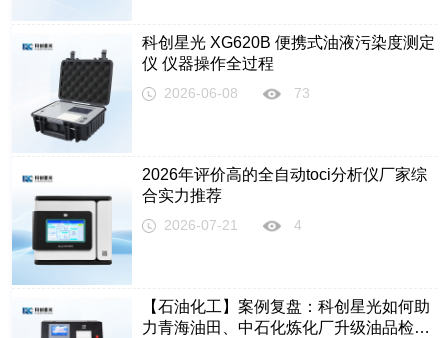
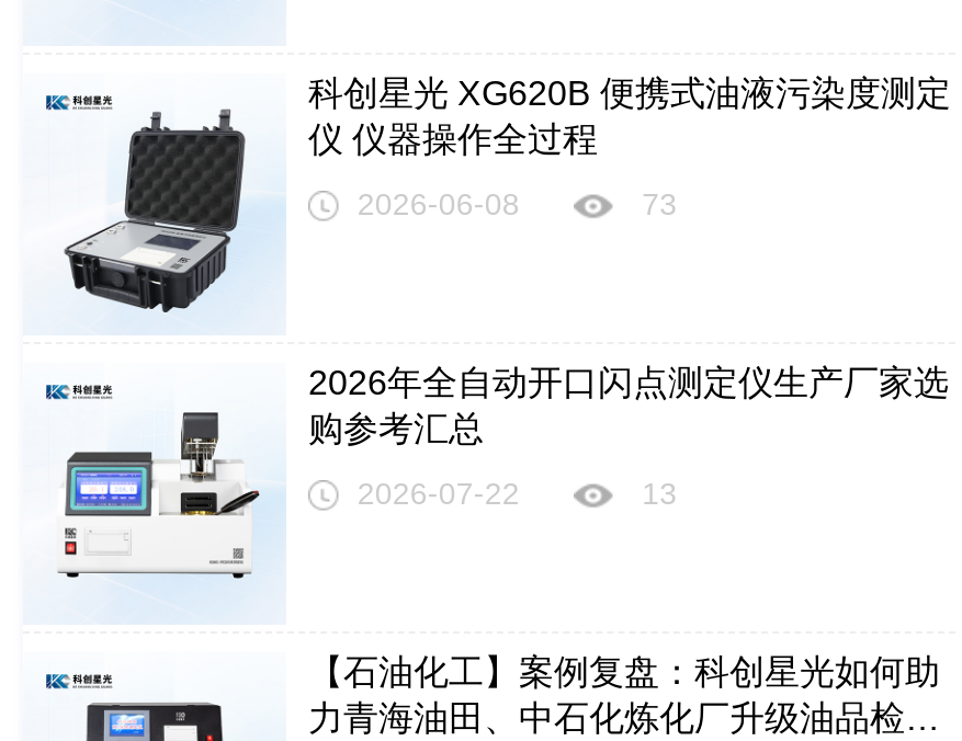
- [image]
- 2026年评价高的全自动toci分析仪厂家综
- 合实力推荐
+ [image]
+ 2026年全自动开口闪点测定仪生产厂家选
+ 购参考汇总

- 2026-07-21
- 4
+ 2026-07-22
+ 13
